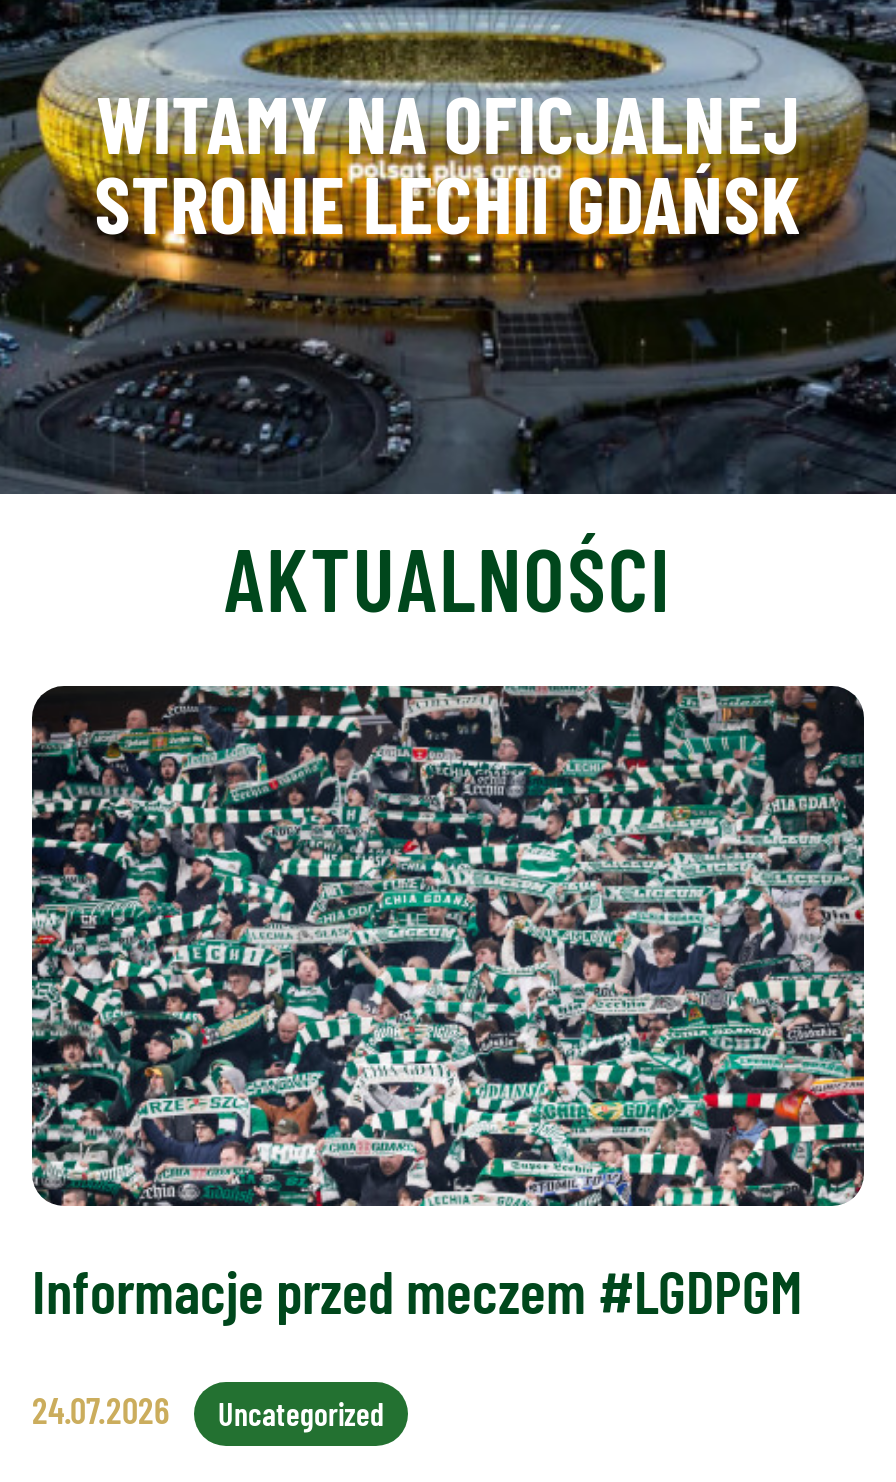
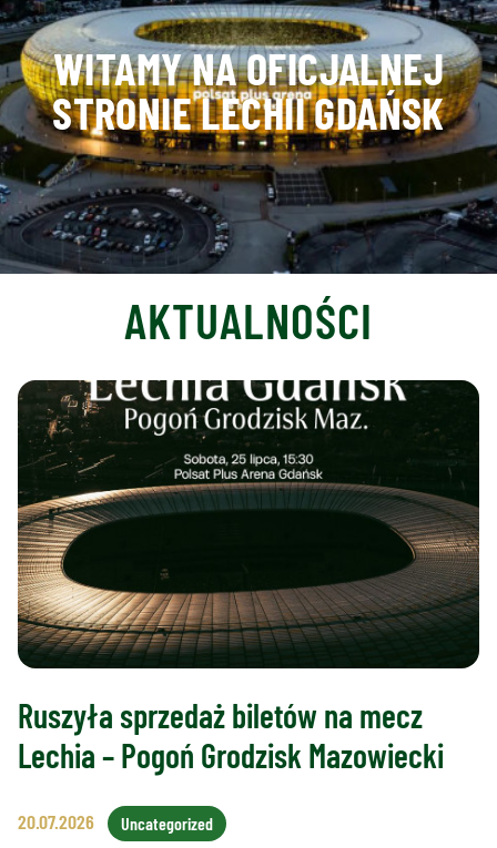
- [image]
- Informacje przed meczem #LGDPGM
+ [image]
+ Ruszyła sprzedaż biletów na mecz
+ Lechia – Pogoń Grodzisk Mazowiecki

- 24.07.2026 Uncategorized
+ 20.07.2026 Uncategorized
